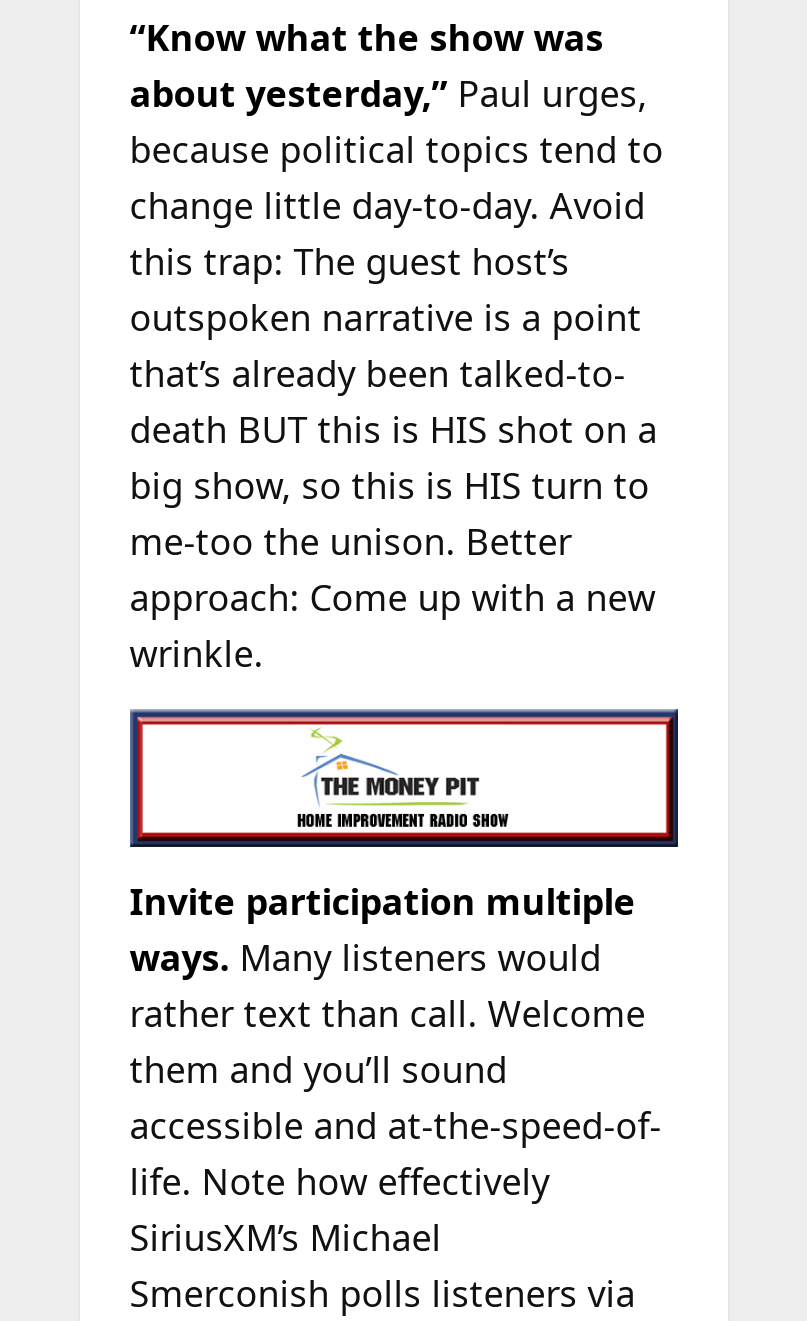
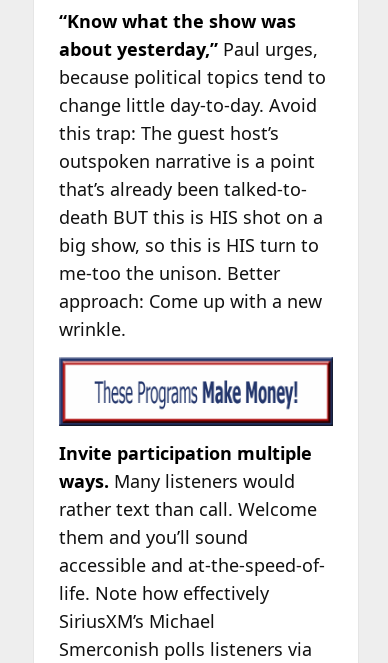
- [image]
+ [image]
